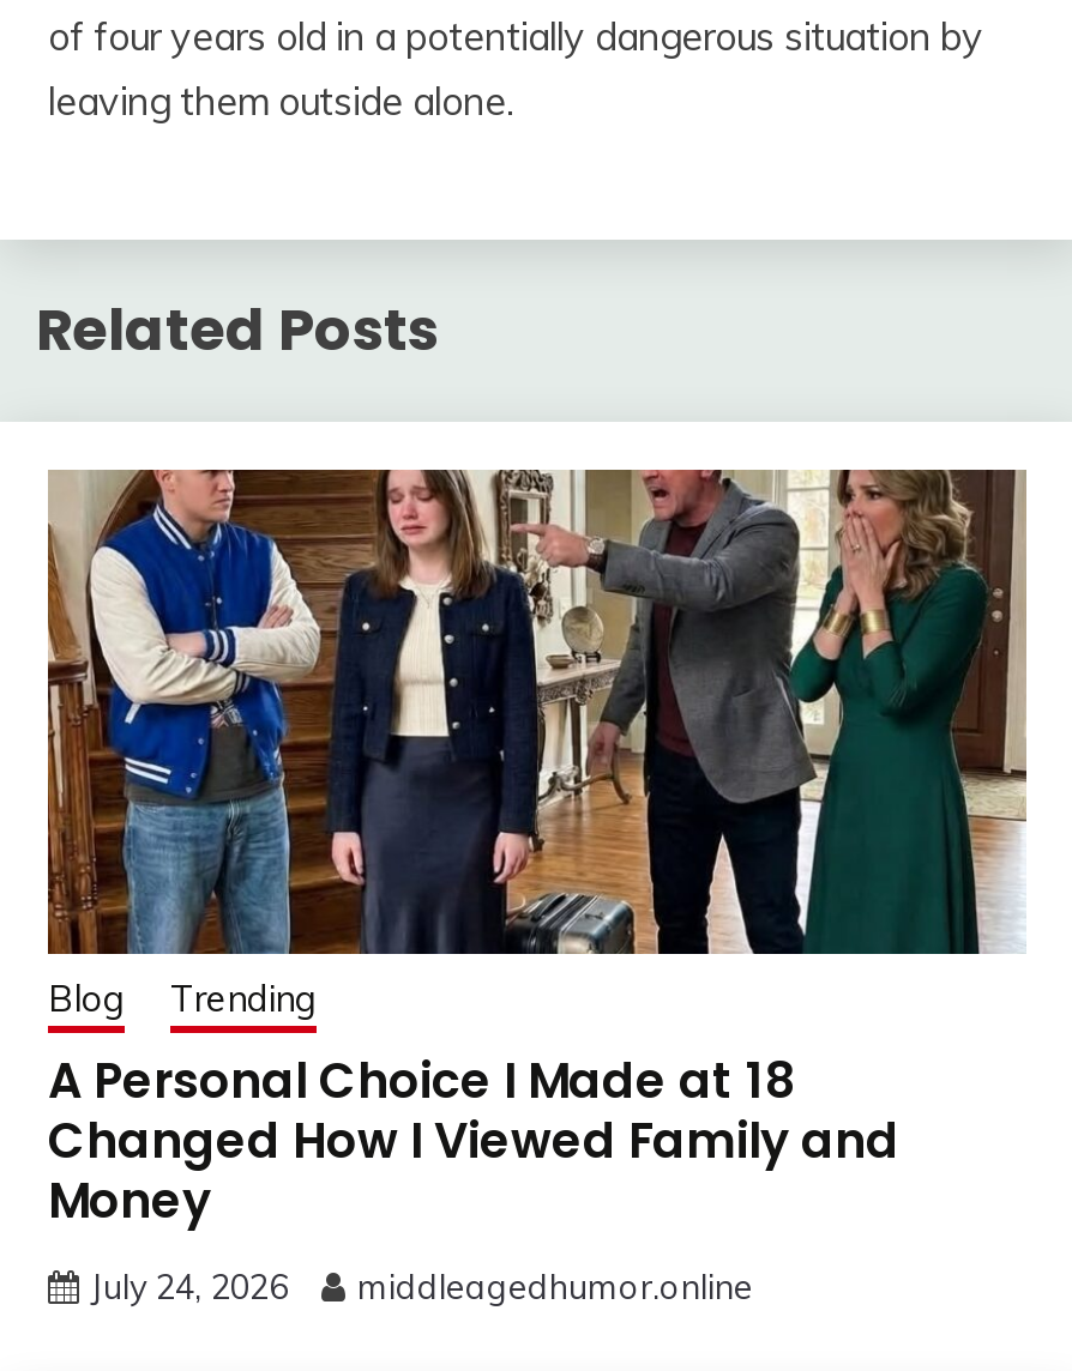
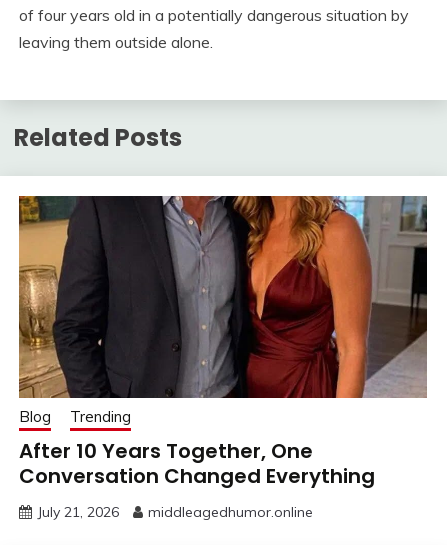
- [image]
- A Personal Choice I Made at 18
- Changed How I Viewed Family and
- Money
+ [image]
+ After 10 Years Together, One
+ Conversation Changed Everything

- July 24, 2026 middleagedhumor.online
+ July 21, 2026 middleagedhumor.online
